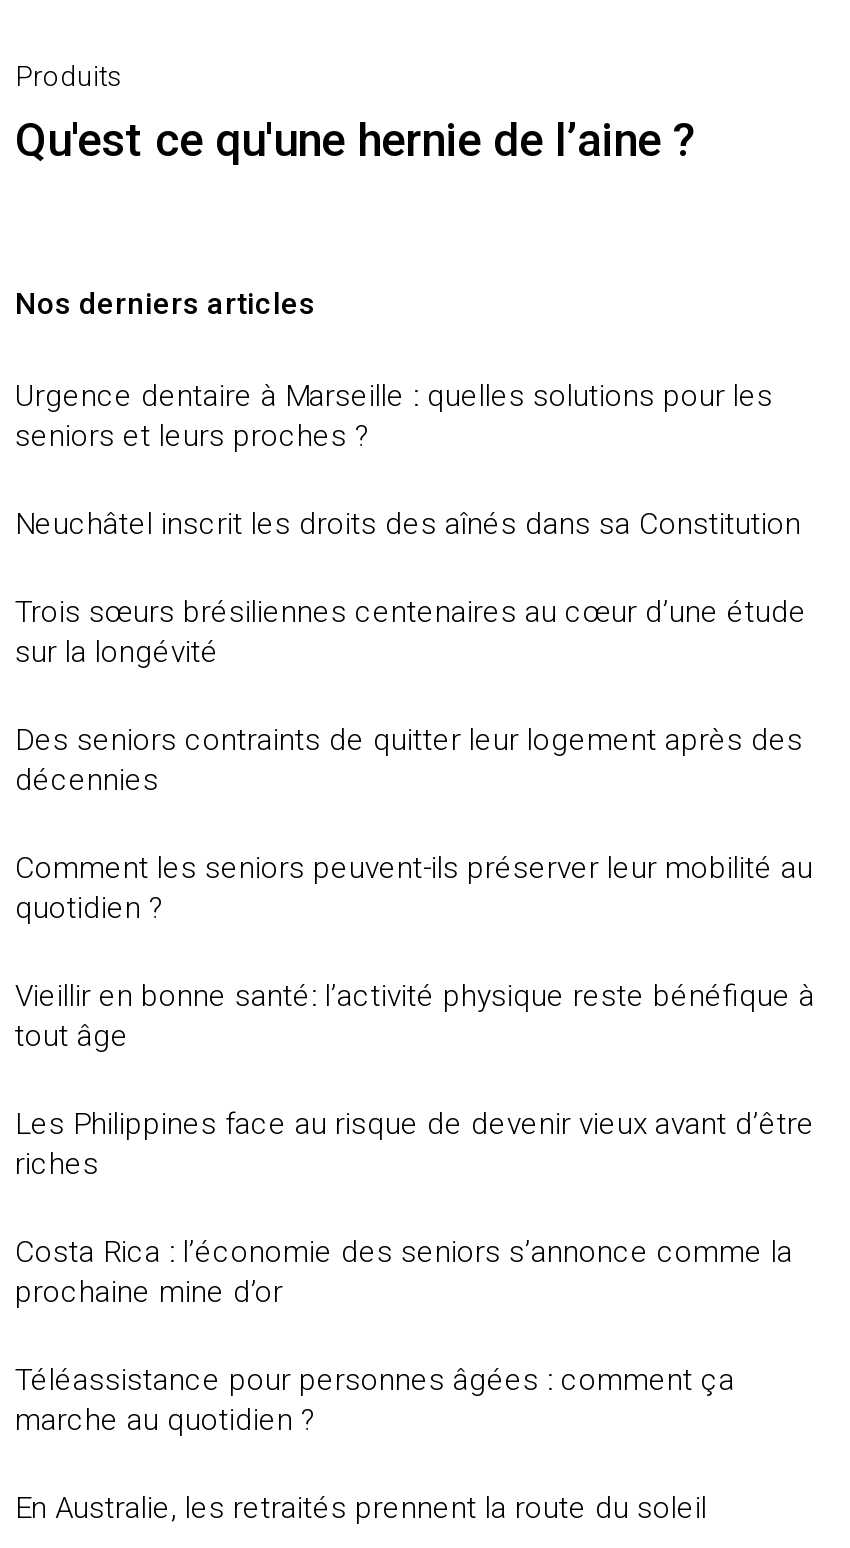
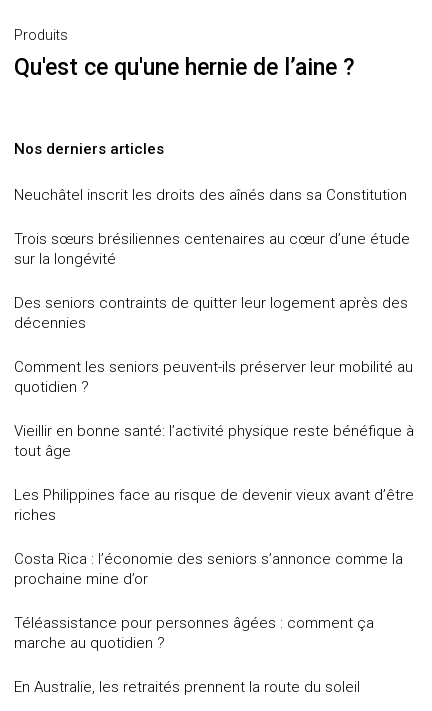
- Urgence dentaire à Marseille : quelles solutions pour les
- seniors et leurs proches ?
